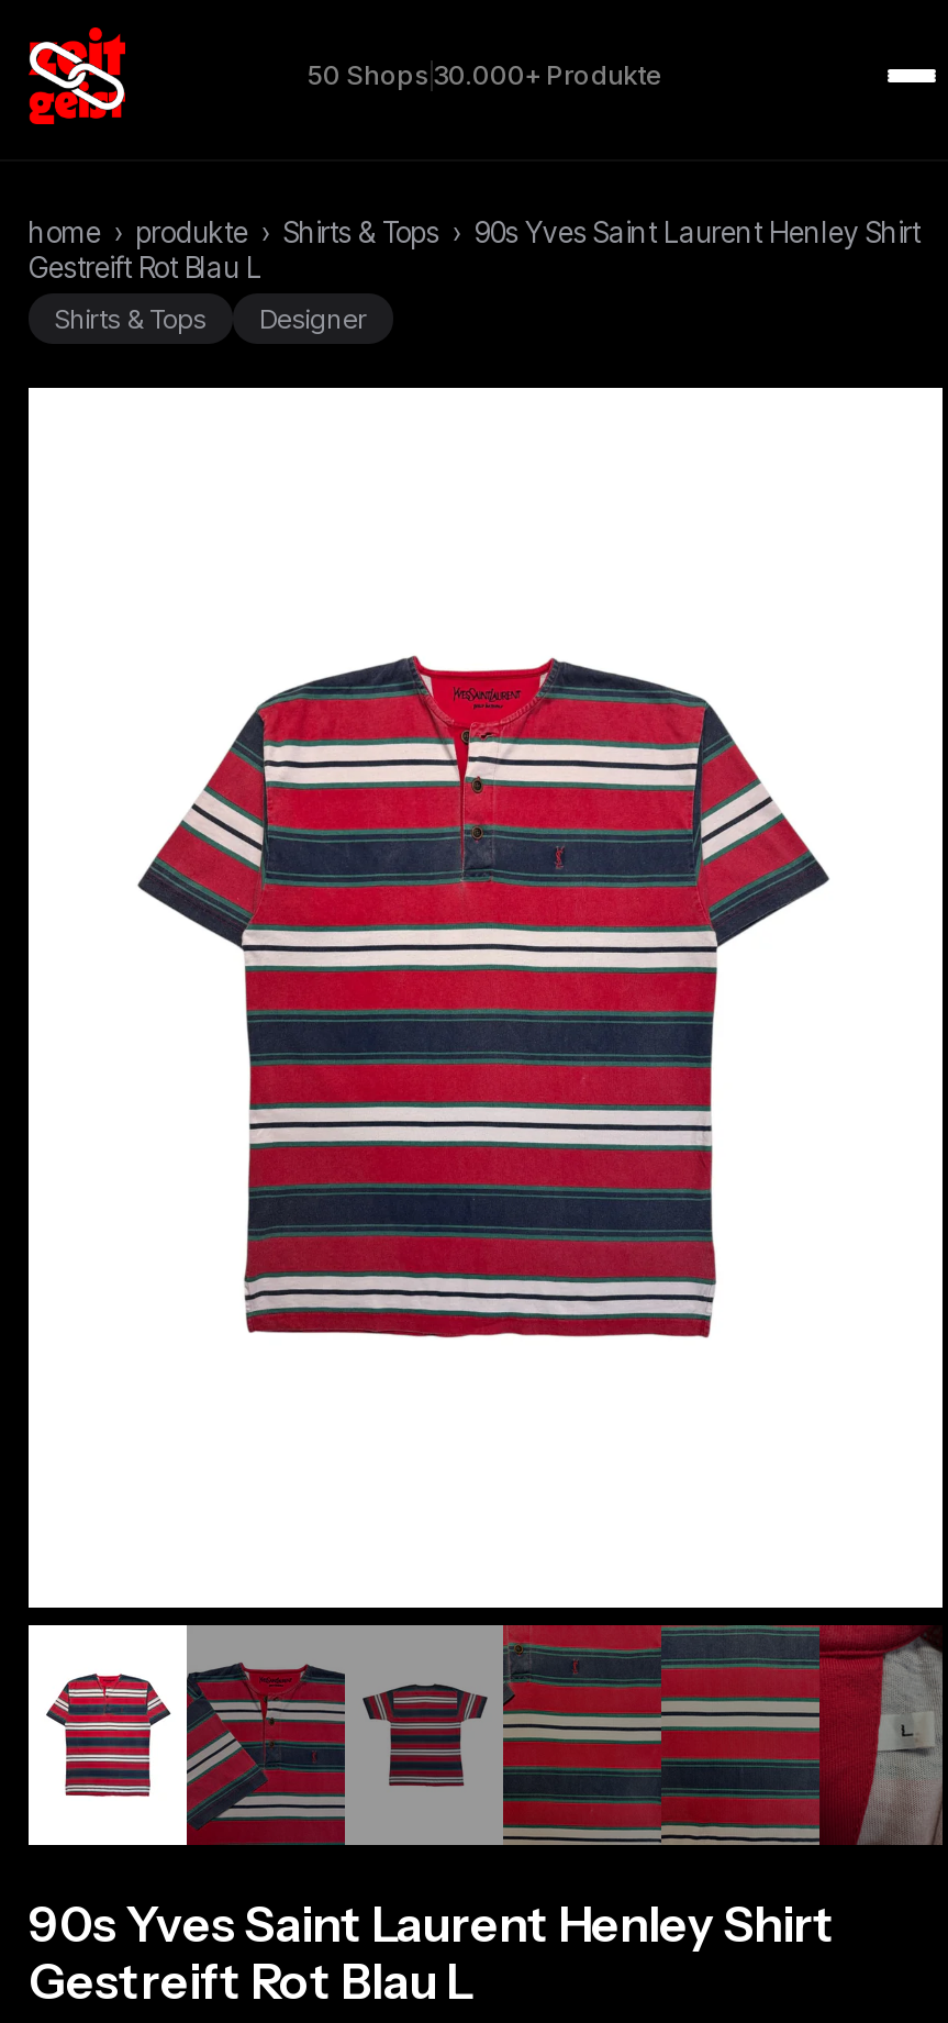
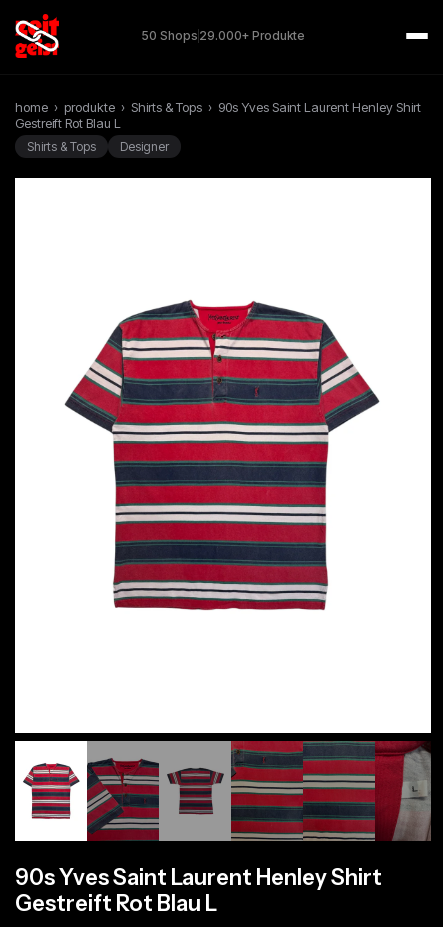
- 50 Shops 30.000+ Produkte
+ 50 Shops 29.000+ Produkte
